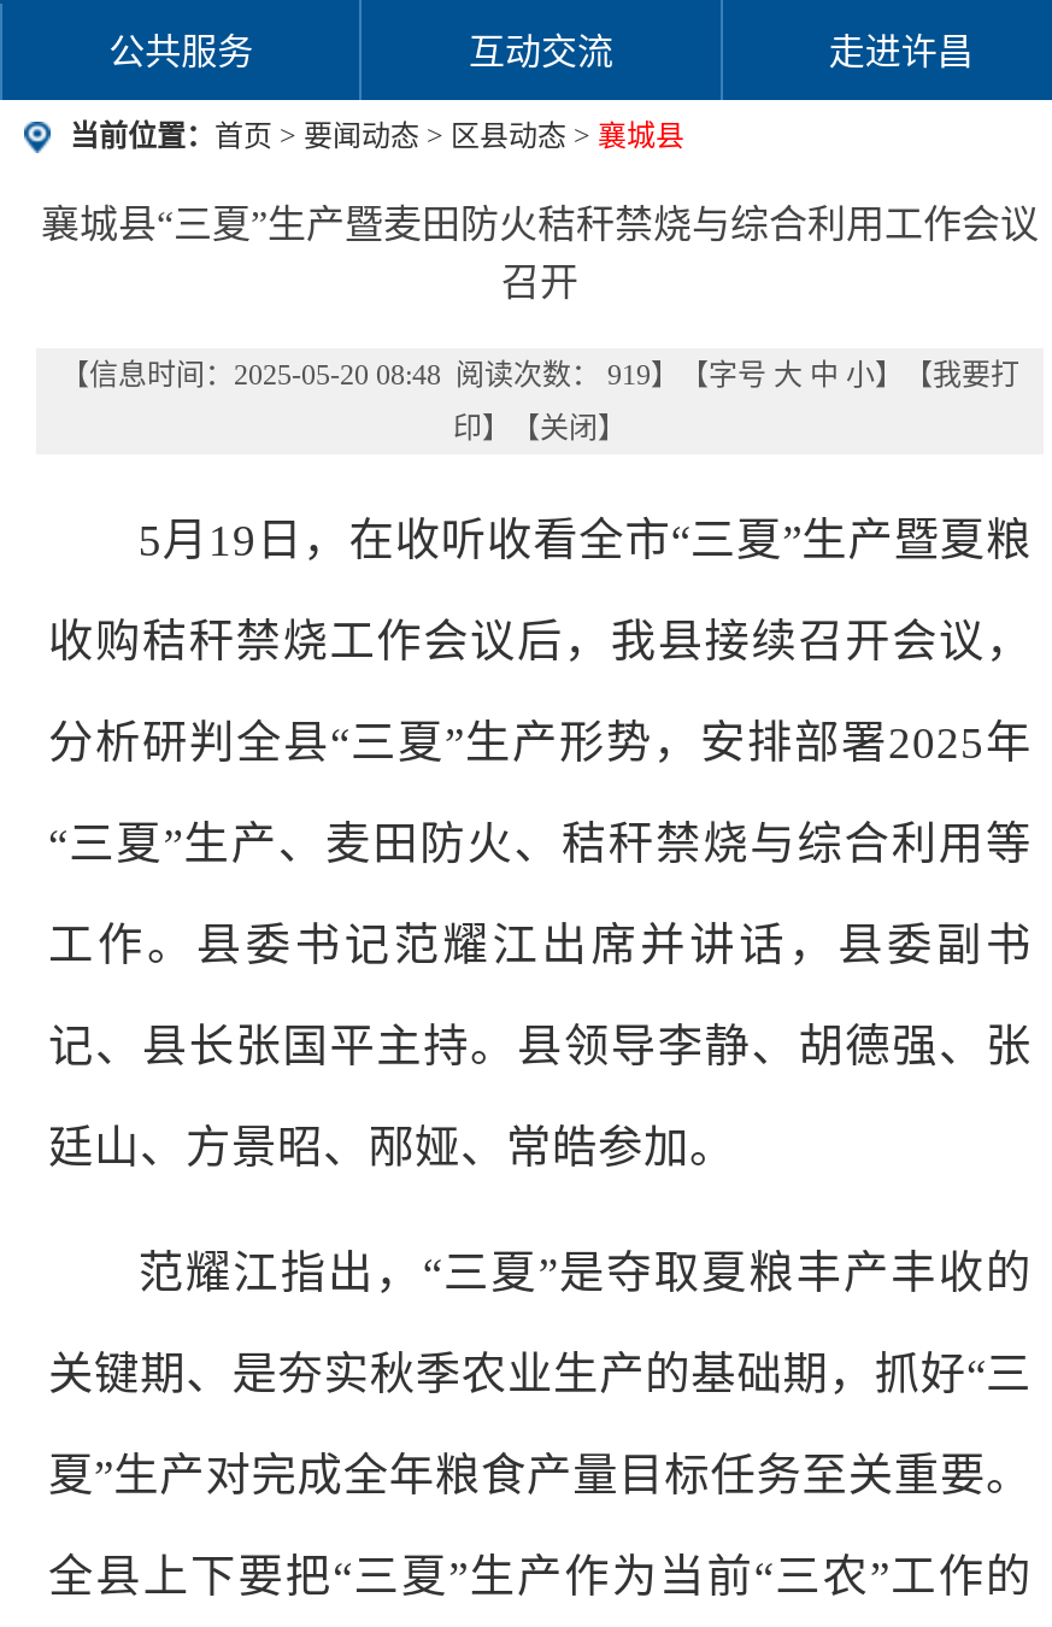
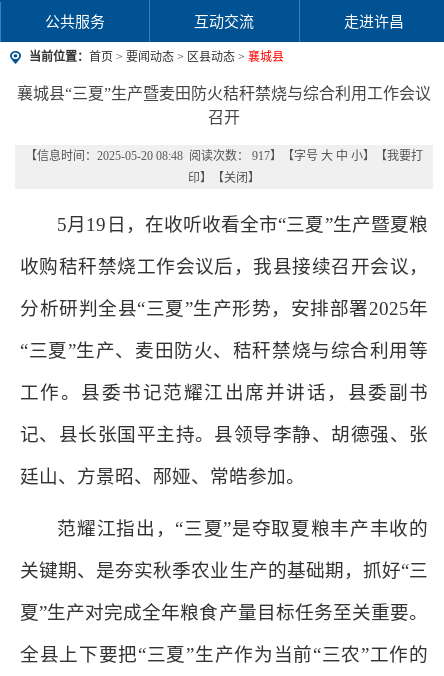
- 【信息时间：2025-05-20 08:48 阅读次数：919】【字号大中 小】【我要打
+ 【信息时间：2025-05-20 08:48 阅读次数：917】【字号大中 小】【我要打
